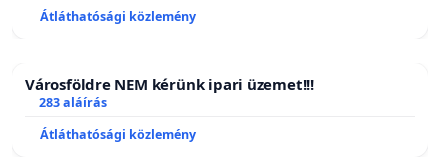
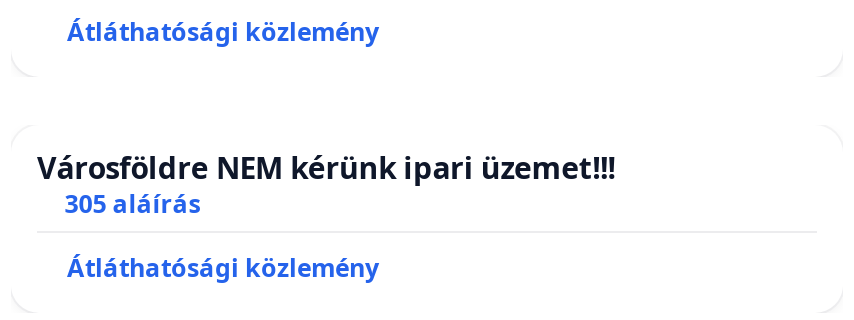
- 283 aláírás
+ 305 aláírás
